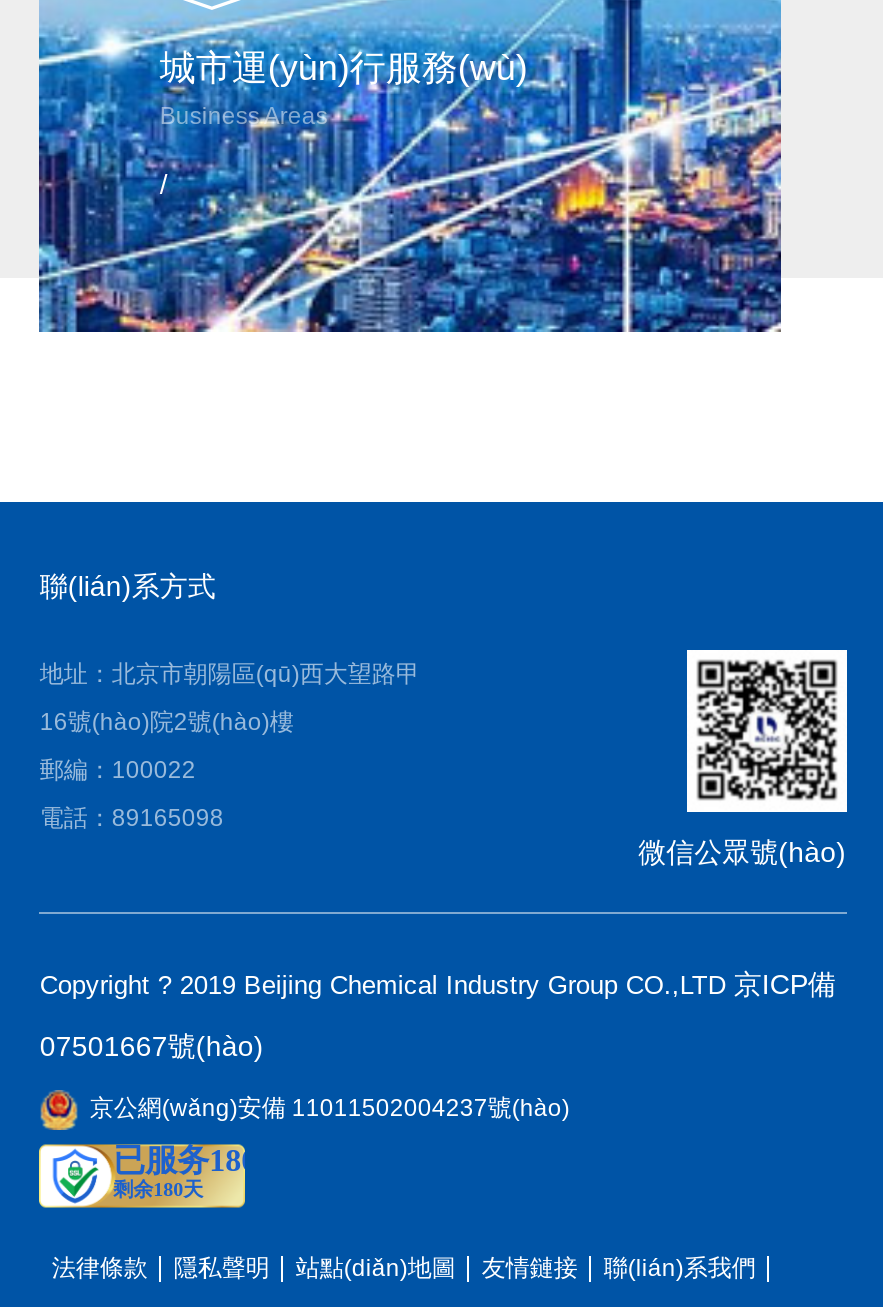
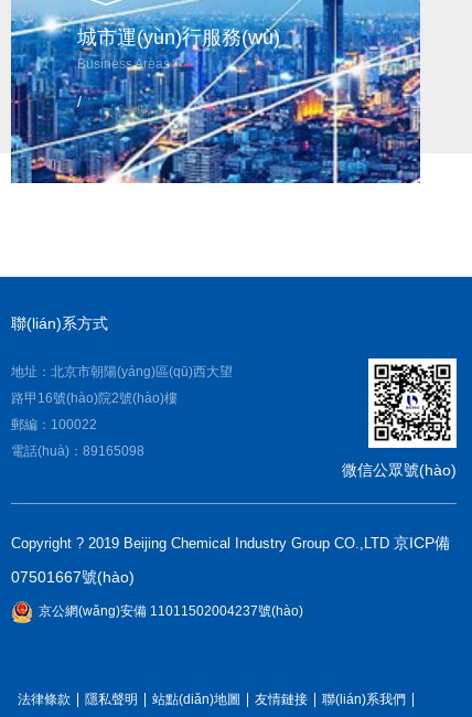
- 地址：北京市朝陽區(qū)西大望路甲
+ 地址：北京市朝陽(yáng)區(qū)西大望

- 16號(hào)院2號(hào)樓
+ 路甲16號(hào)院2號(hào)樓

- 電話：89165098
+ 電話(huà)：89165098

- [image]
